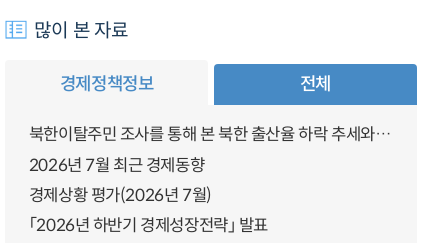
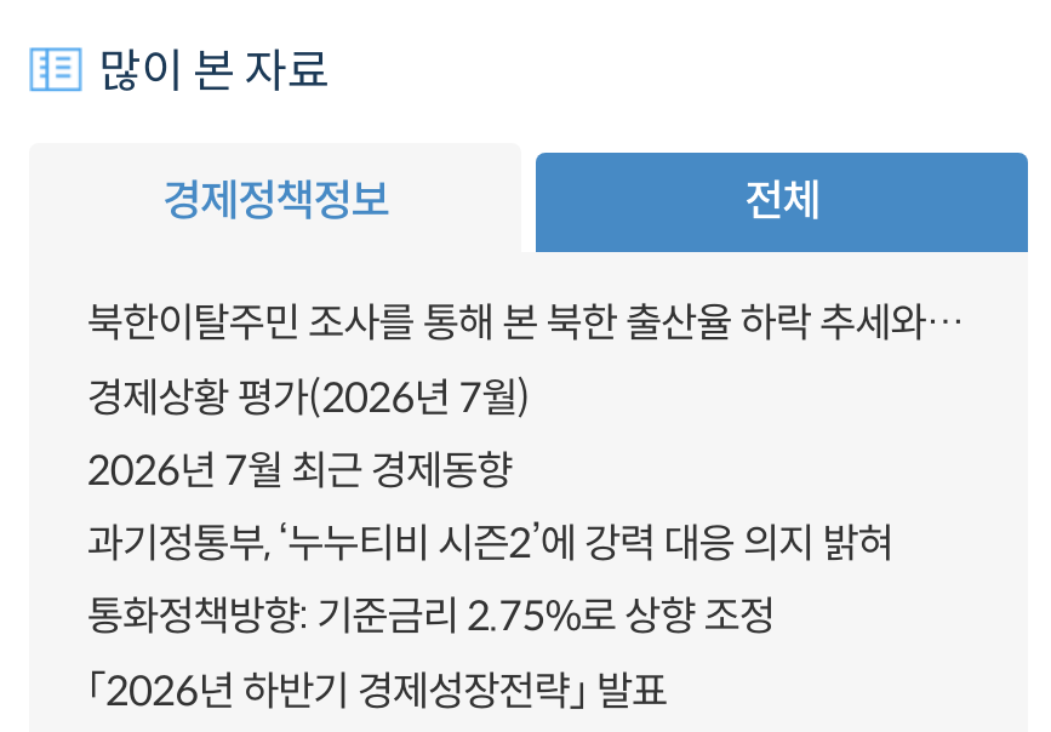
+ 과기정통부, ‘누누티비 시즌2’에 강력 대응 의지 밝혀
+ 통화정책방향: 기준금리 2.75%로 상향 조정

moved up: 경제상황 평가(2026년 7월)
